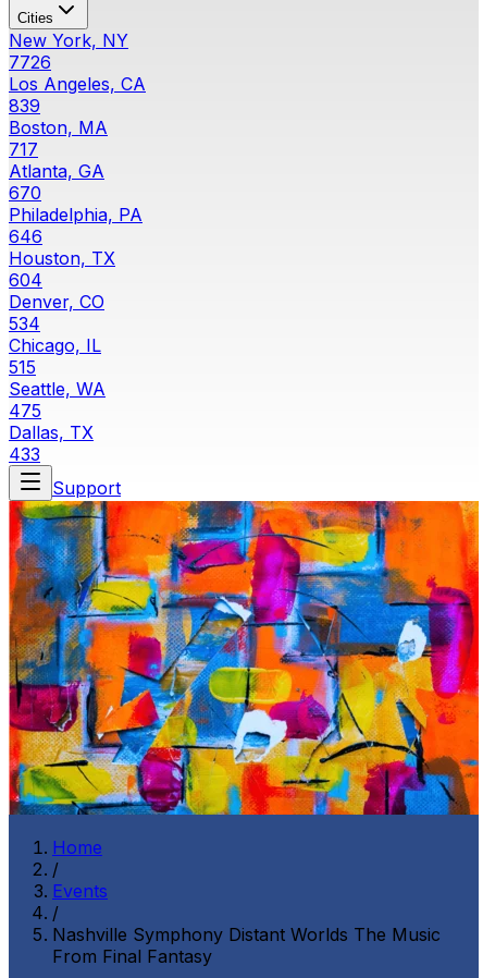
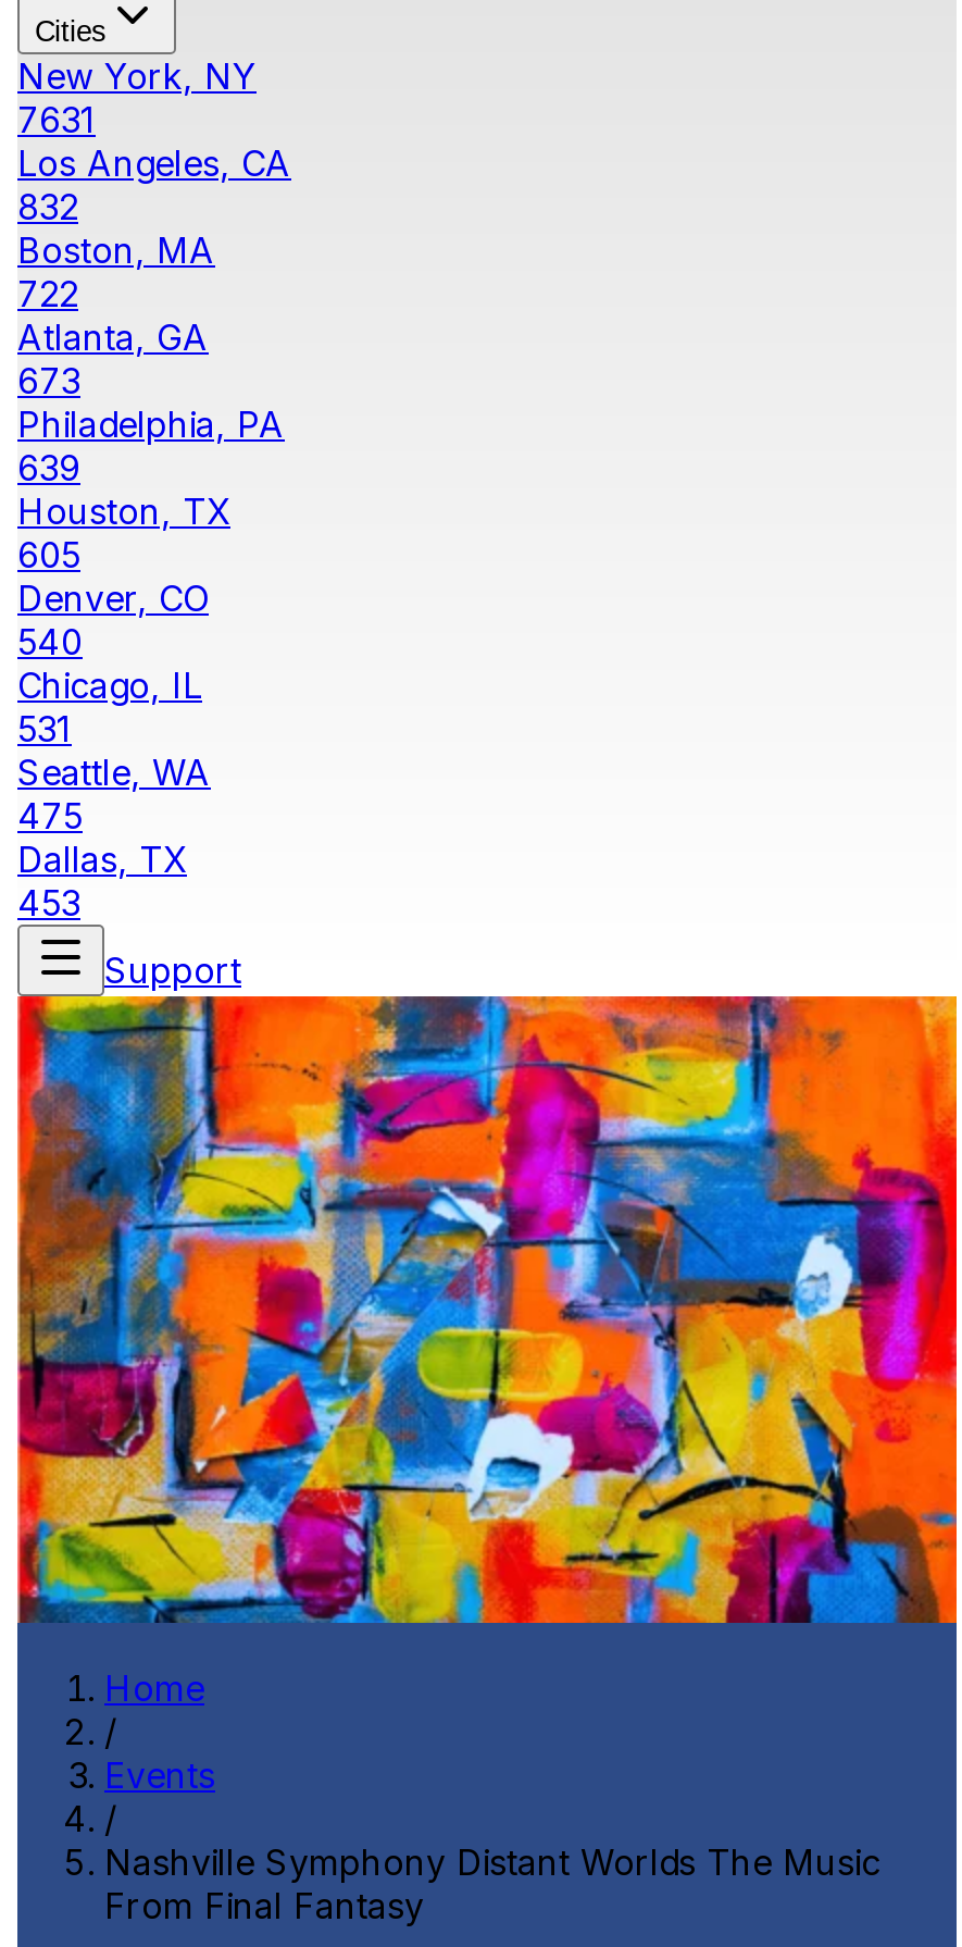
- 7726
+ 7631

- 839
+ 832

- 717
+ 722

- 670
+ 673

- 646
+ 639

- 604
+ 605

- 534
+ 540

- 515
+ 531

- 433
+ 453
